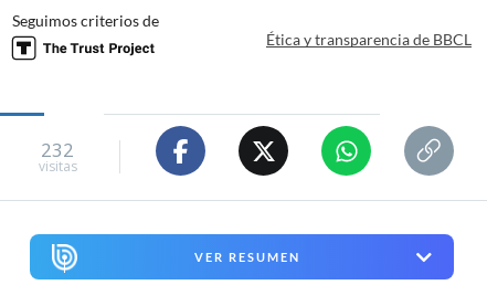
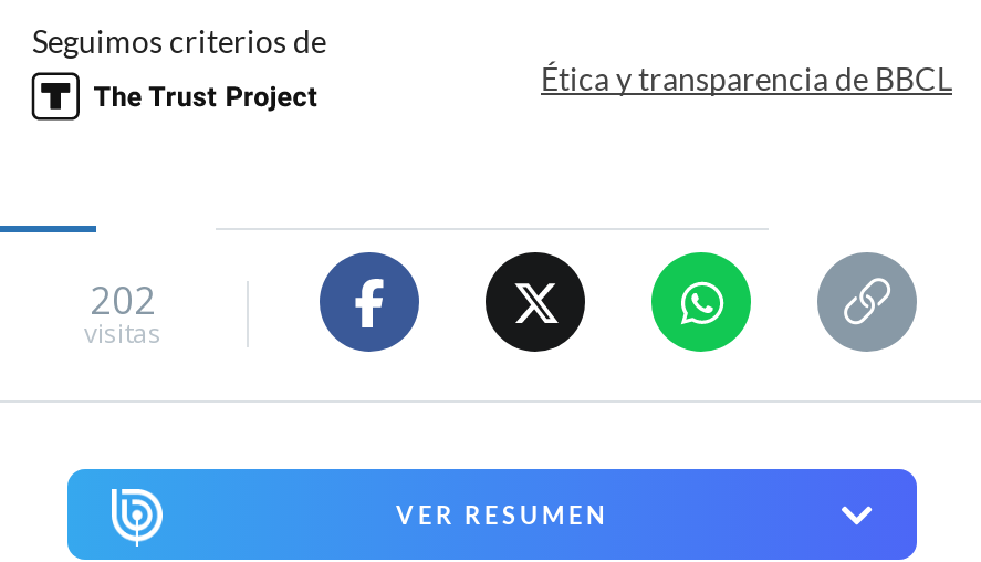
- 232
+ 202
